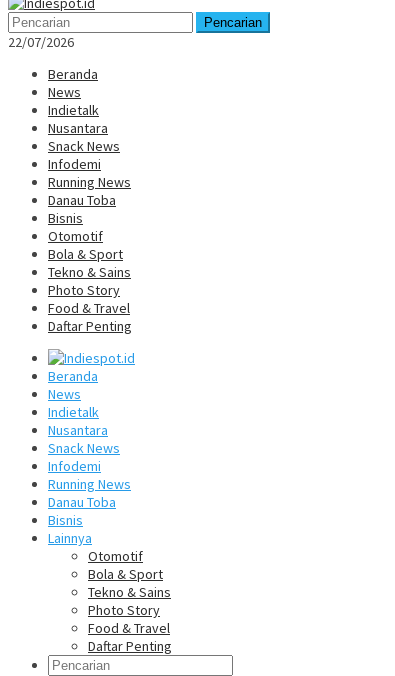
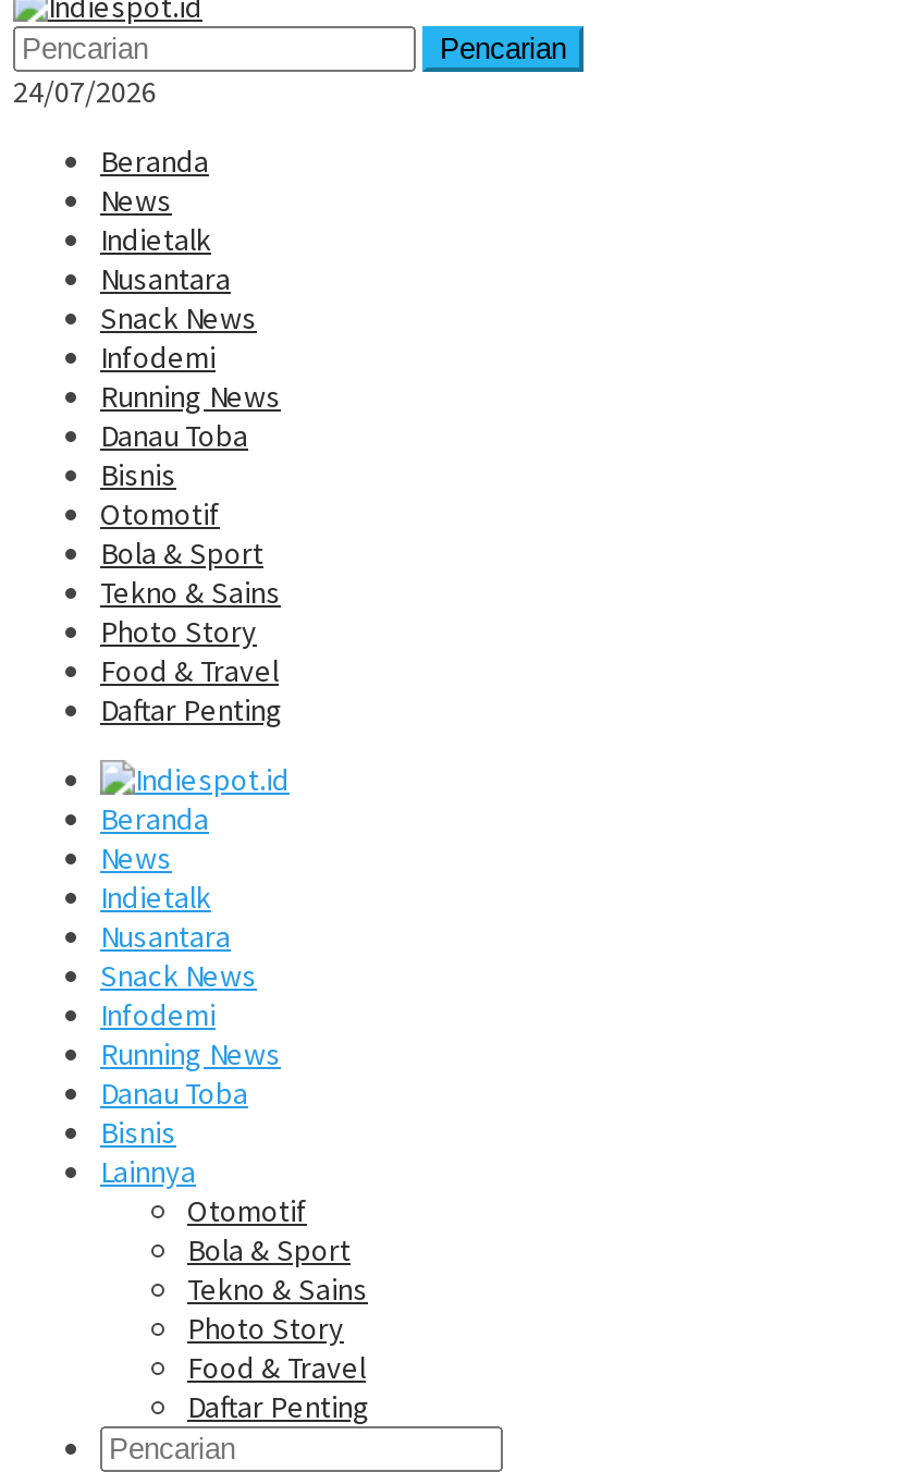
- 22/07/2026
+ 24/07/2026
